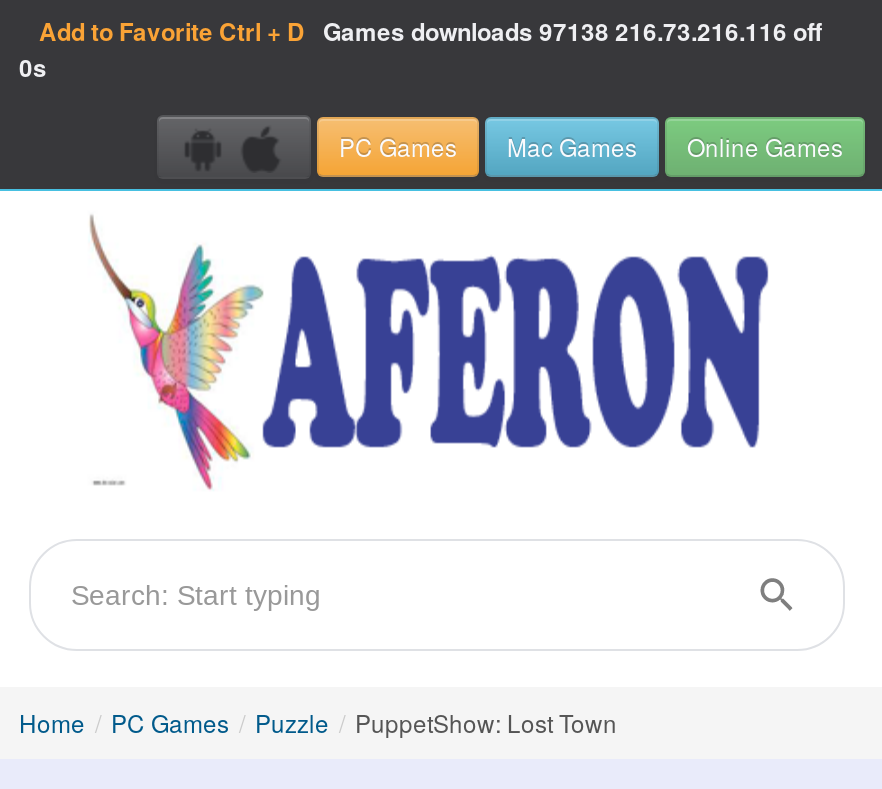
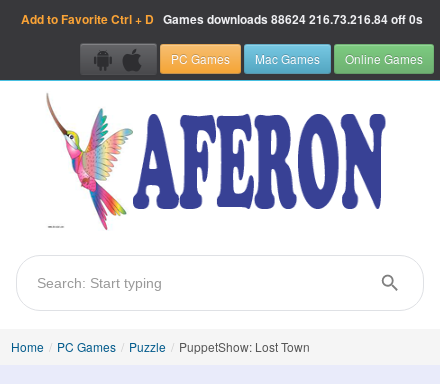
- Add to Favorite Ctrl + D Games downloads 97138 216.73.216.116 off
- 0s
+ Add to Favorite Ctrl + D Games downloads 88624 216.73.216.84 off 0s
